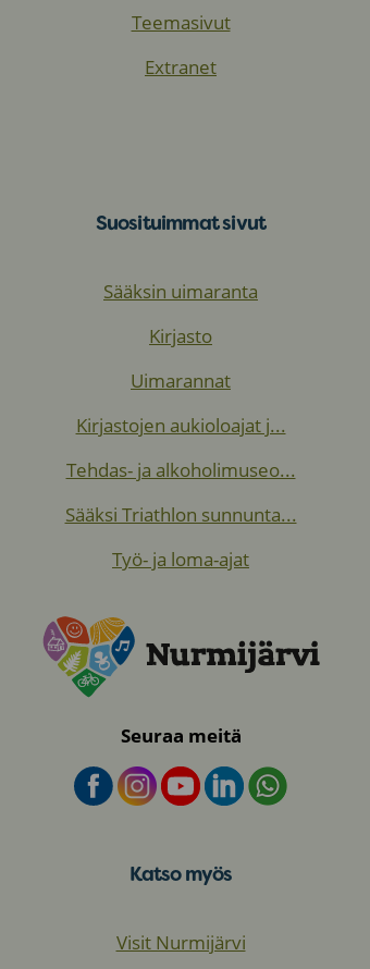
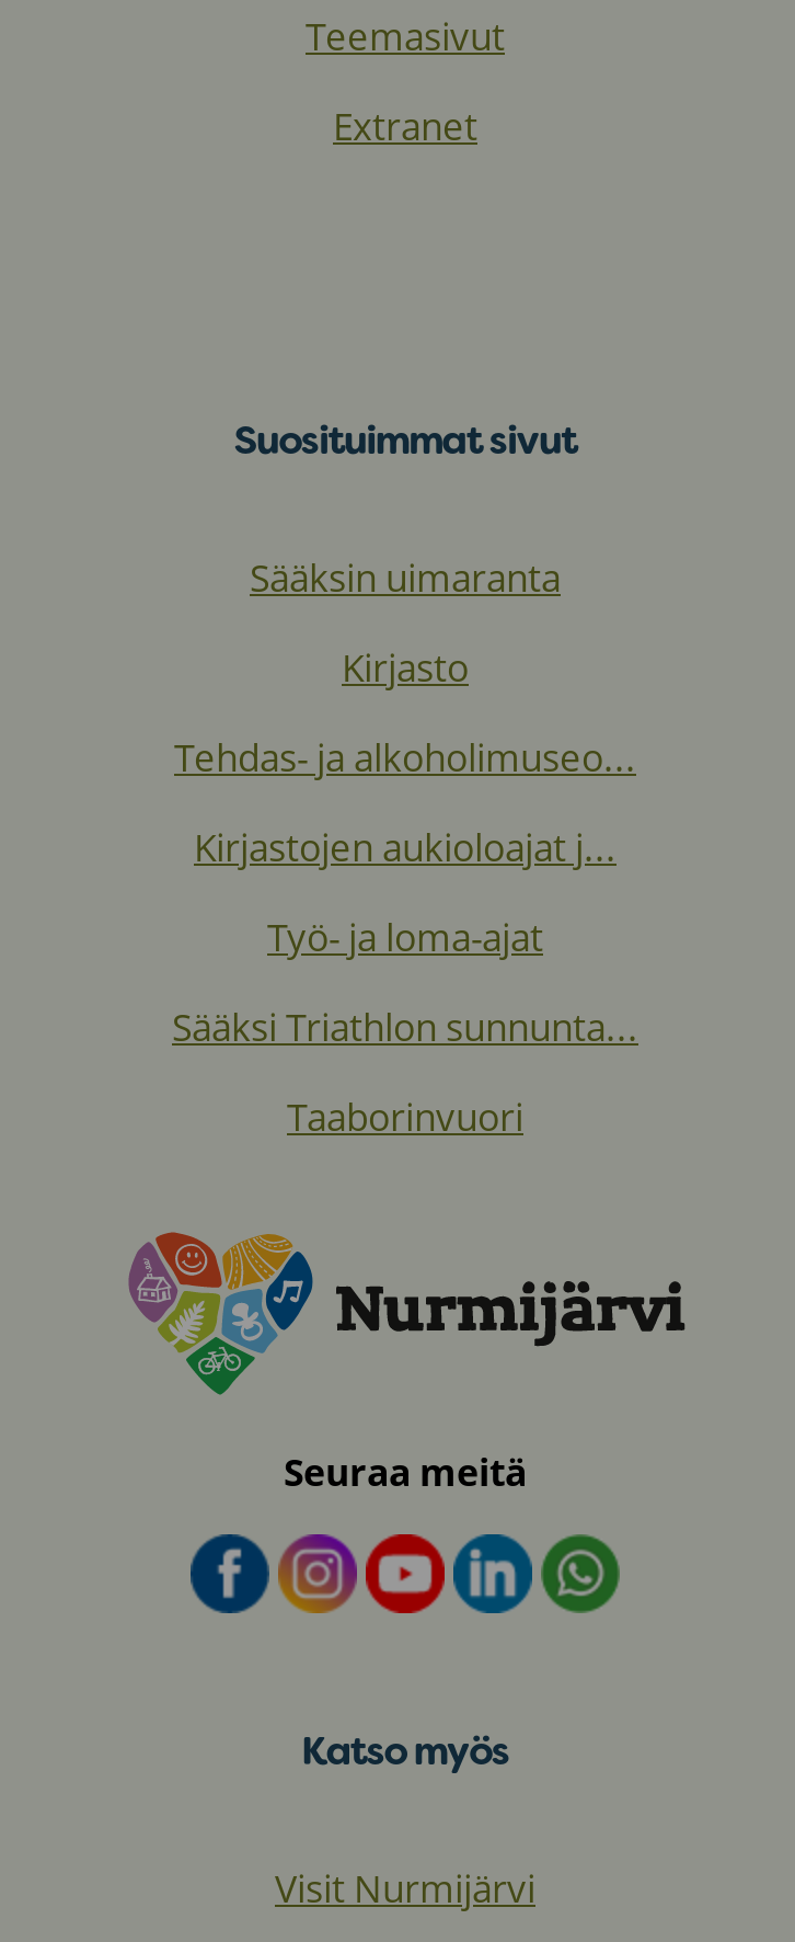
- Uimarannat

moved up: Tehdas- ja alkoholimuseo...

+ Taaborinvuori

moved up: Työ- ja loma-ajat
